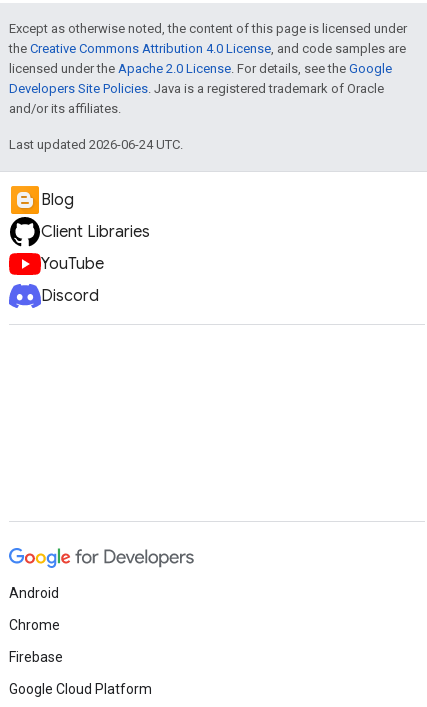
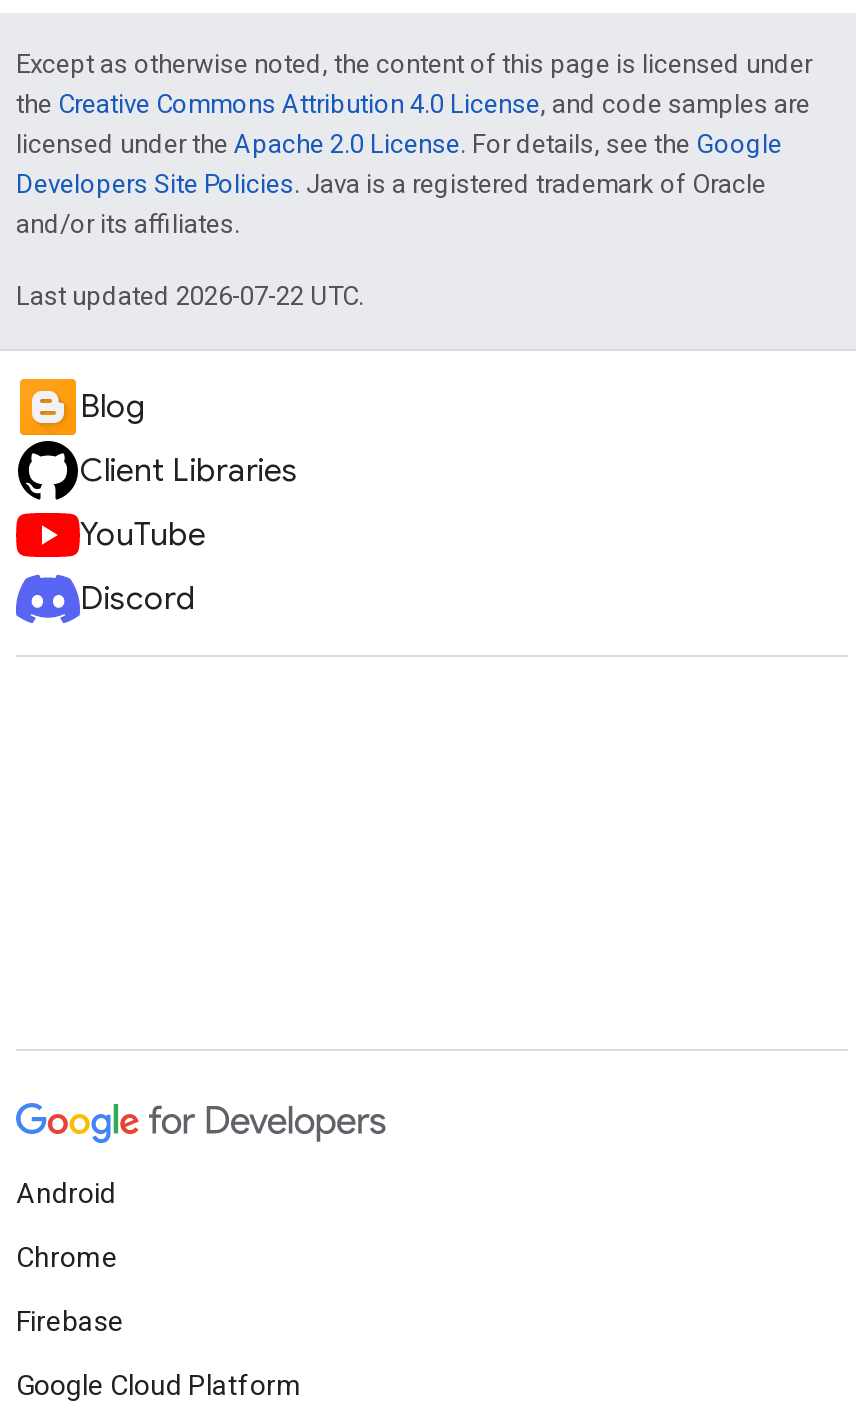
- Last updated 2026-06-24 UTC.
+ Last updated 2026-07-22 UTC.
